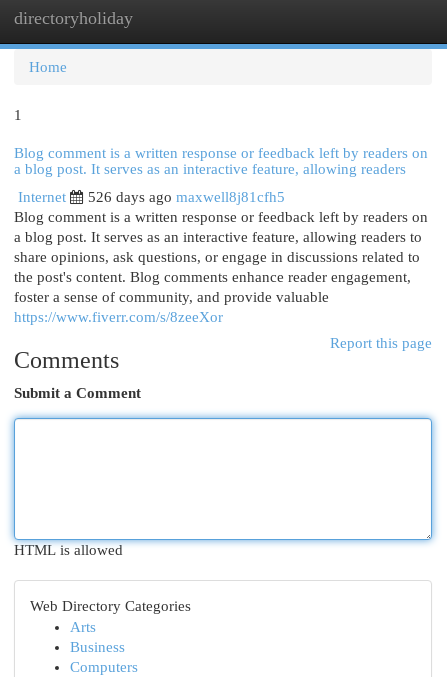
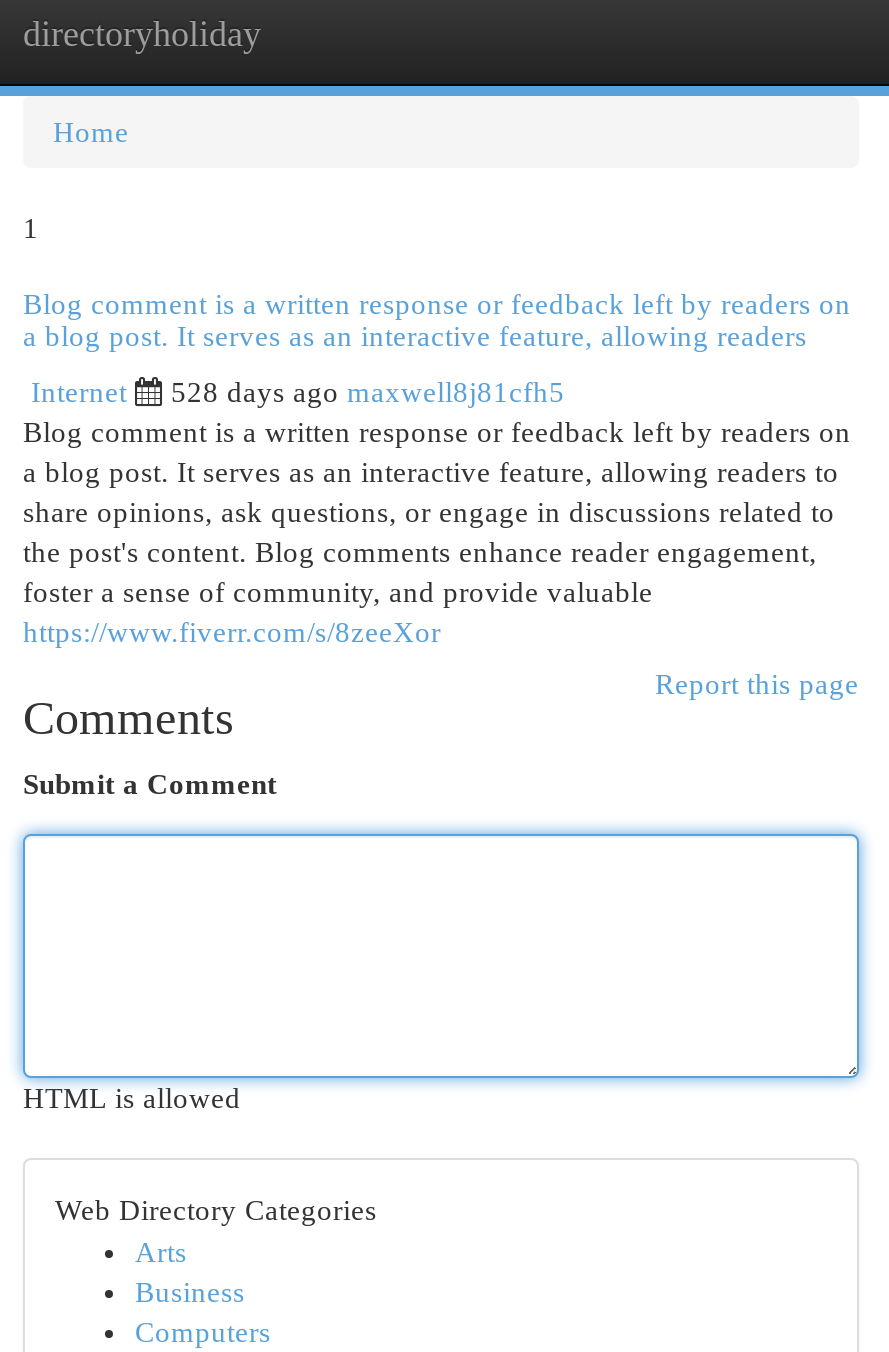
- 526 days ago maxwell8j81cfh5
+ 528 days ago maxwell8j81cfh5
